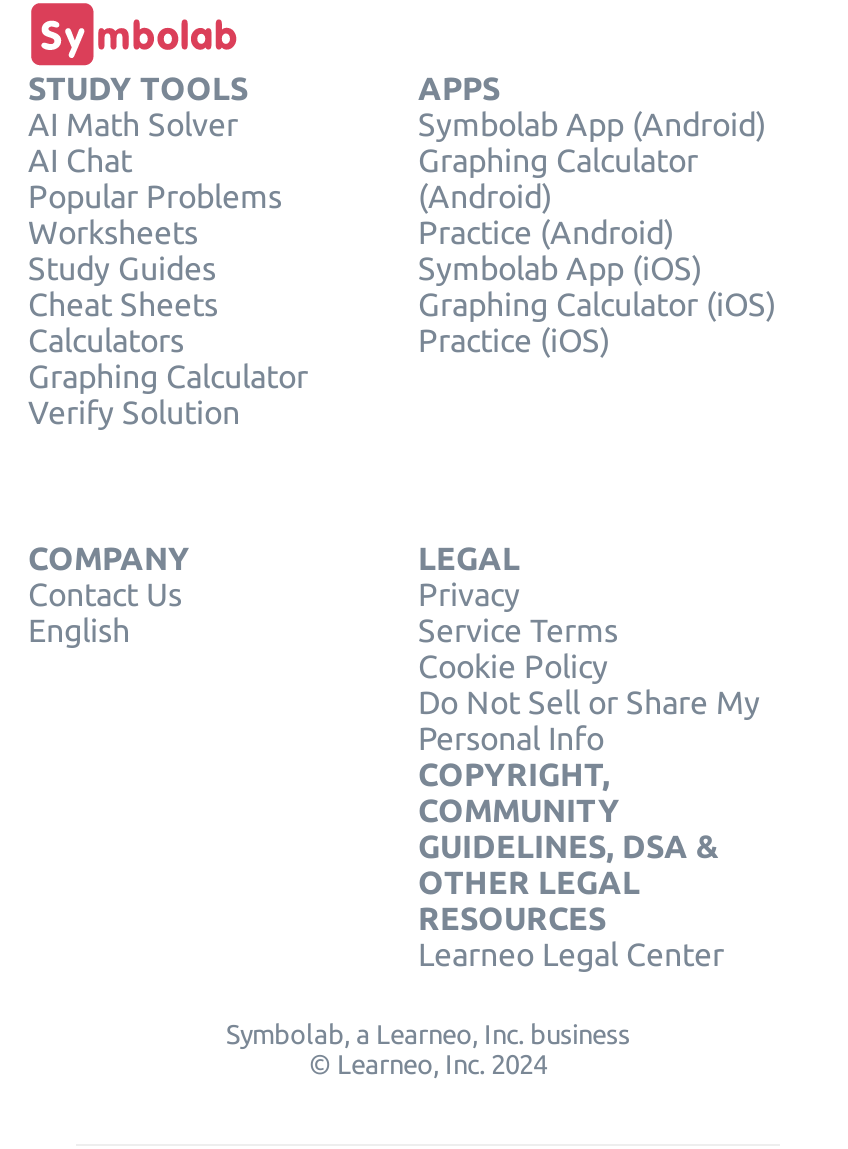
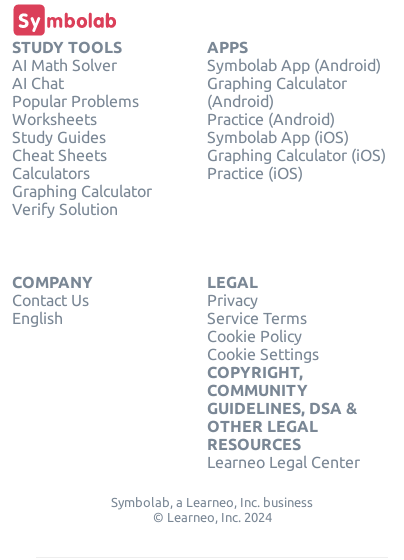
- Do Not Sell or Share My
- Personal Info
+ Cookie Settings
